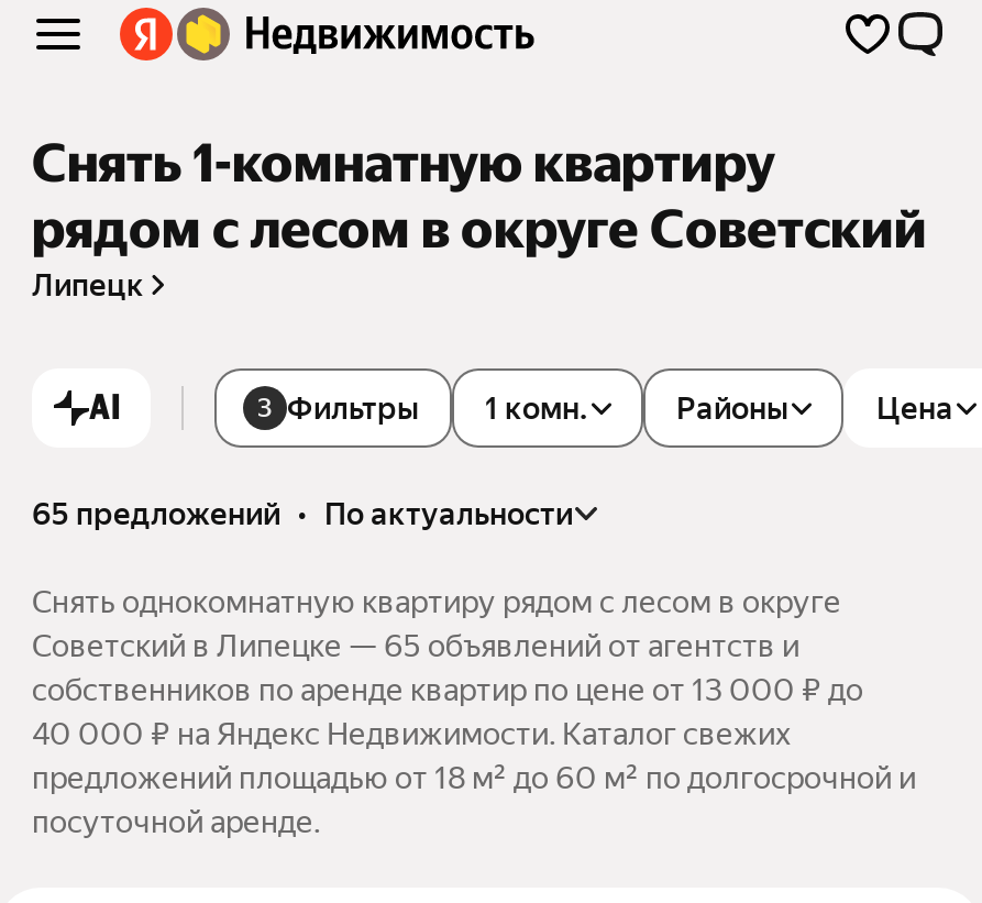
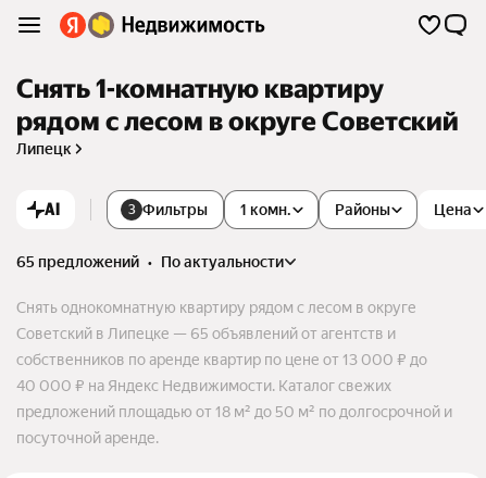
- предложений площадью от 18 м² до 60 м² по долгосрочной и
+ предложений площадью от 18 м² до 50 м² по долгосрочной и
